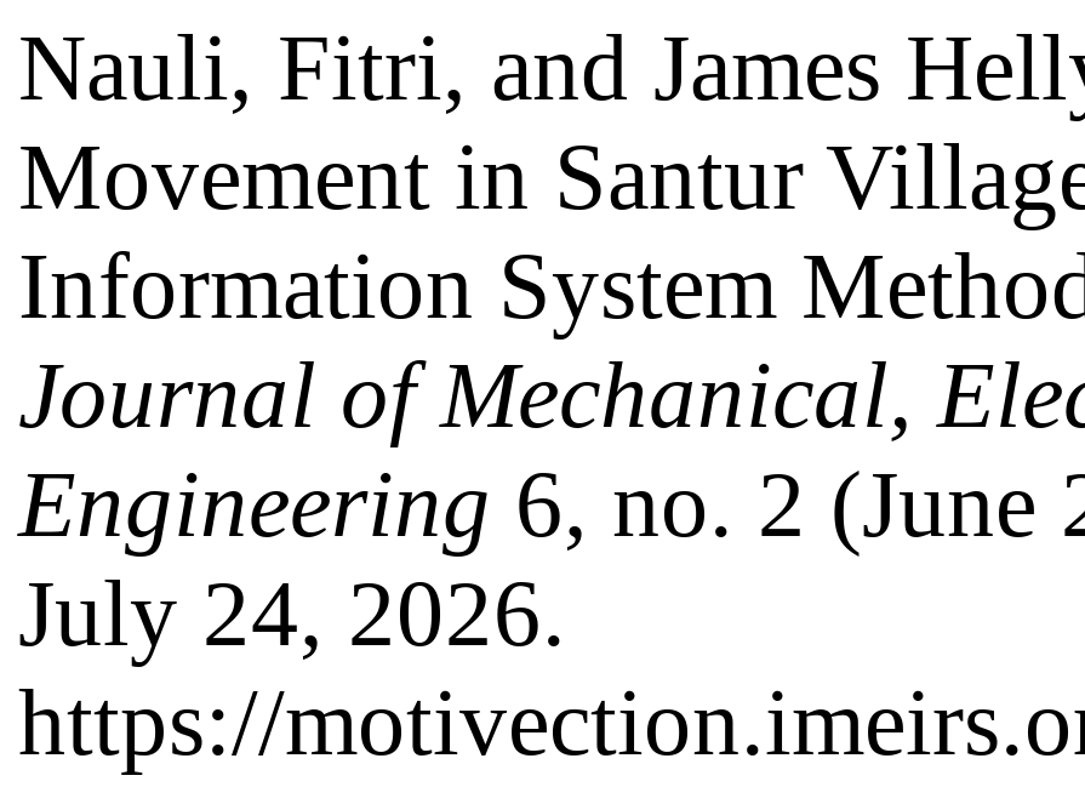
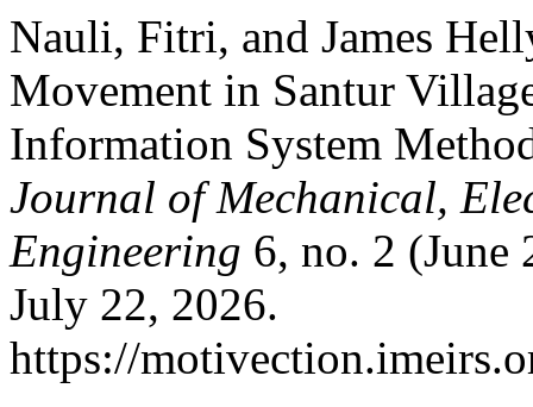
- July 24, 2026.
+ July 22, 2026.
